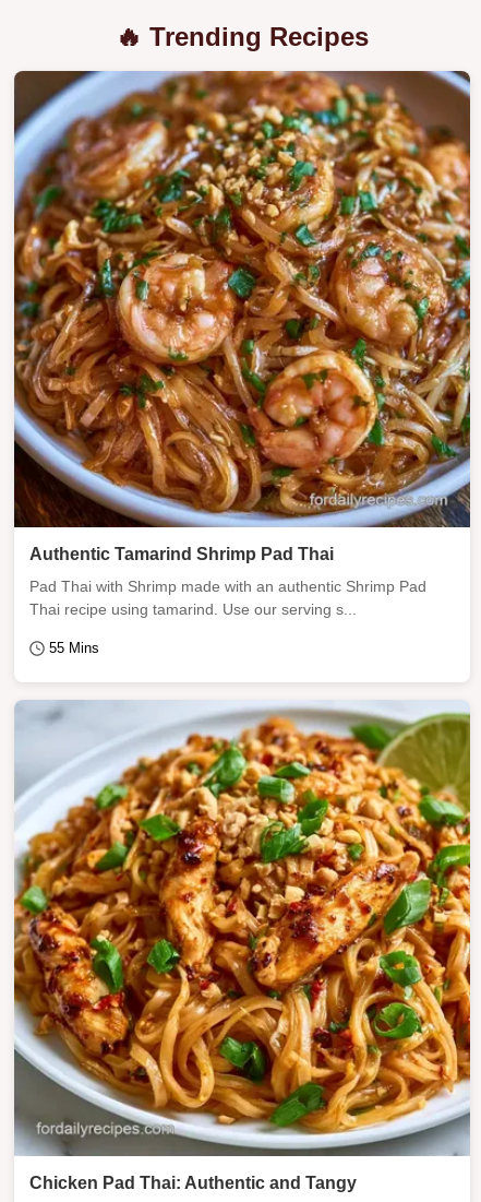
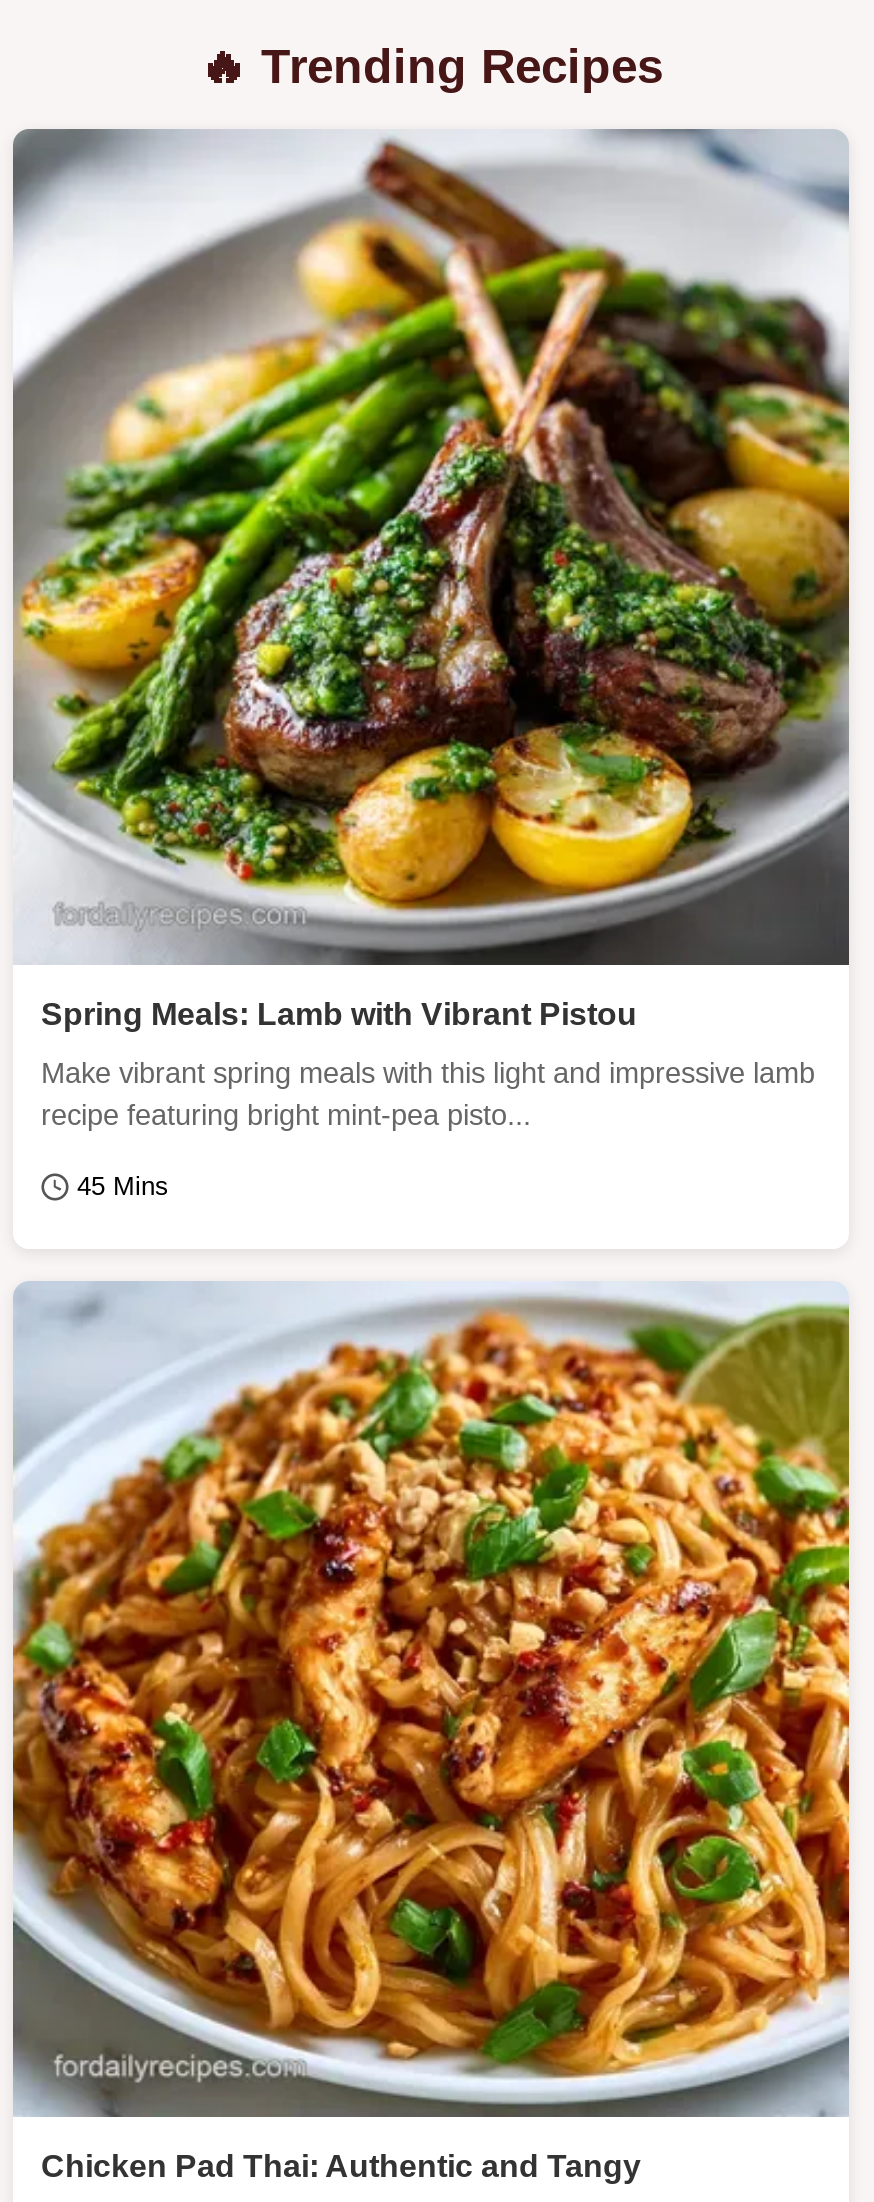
- [image]
- Authentic Tamarind Shrimp Pad Thai
+ [image]
+ Spring Meals: Lamb with Vibrant Pistou

- Pad Thai with Shrimp made with an authentic Shrimp Pad
- Thai recipe using tamarind. Use our serving s...
+ Make vibrant spring meals with this light and impressive lamb
+ recipe featuring bright mint-pea pisto...

- 55 Mins
+ 45 Mins
